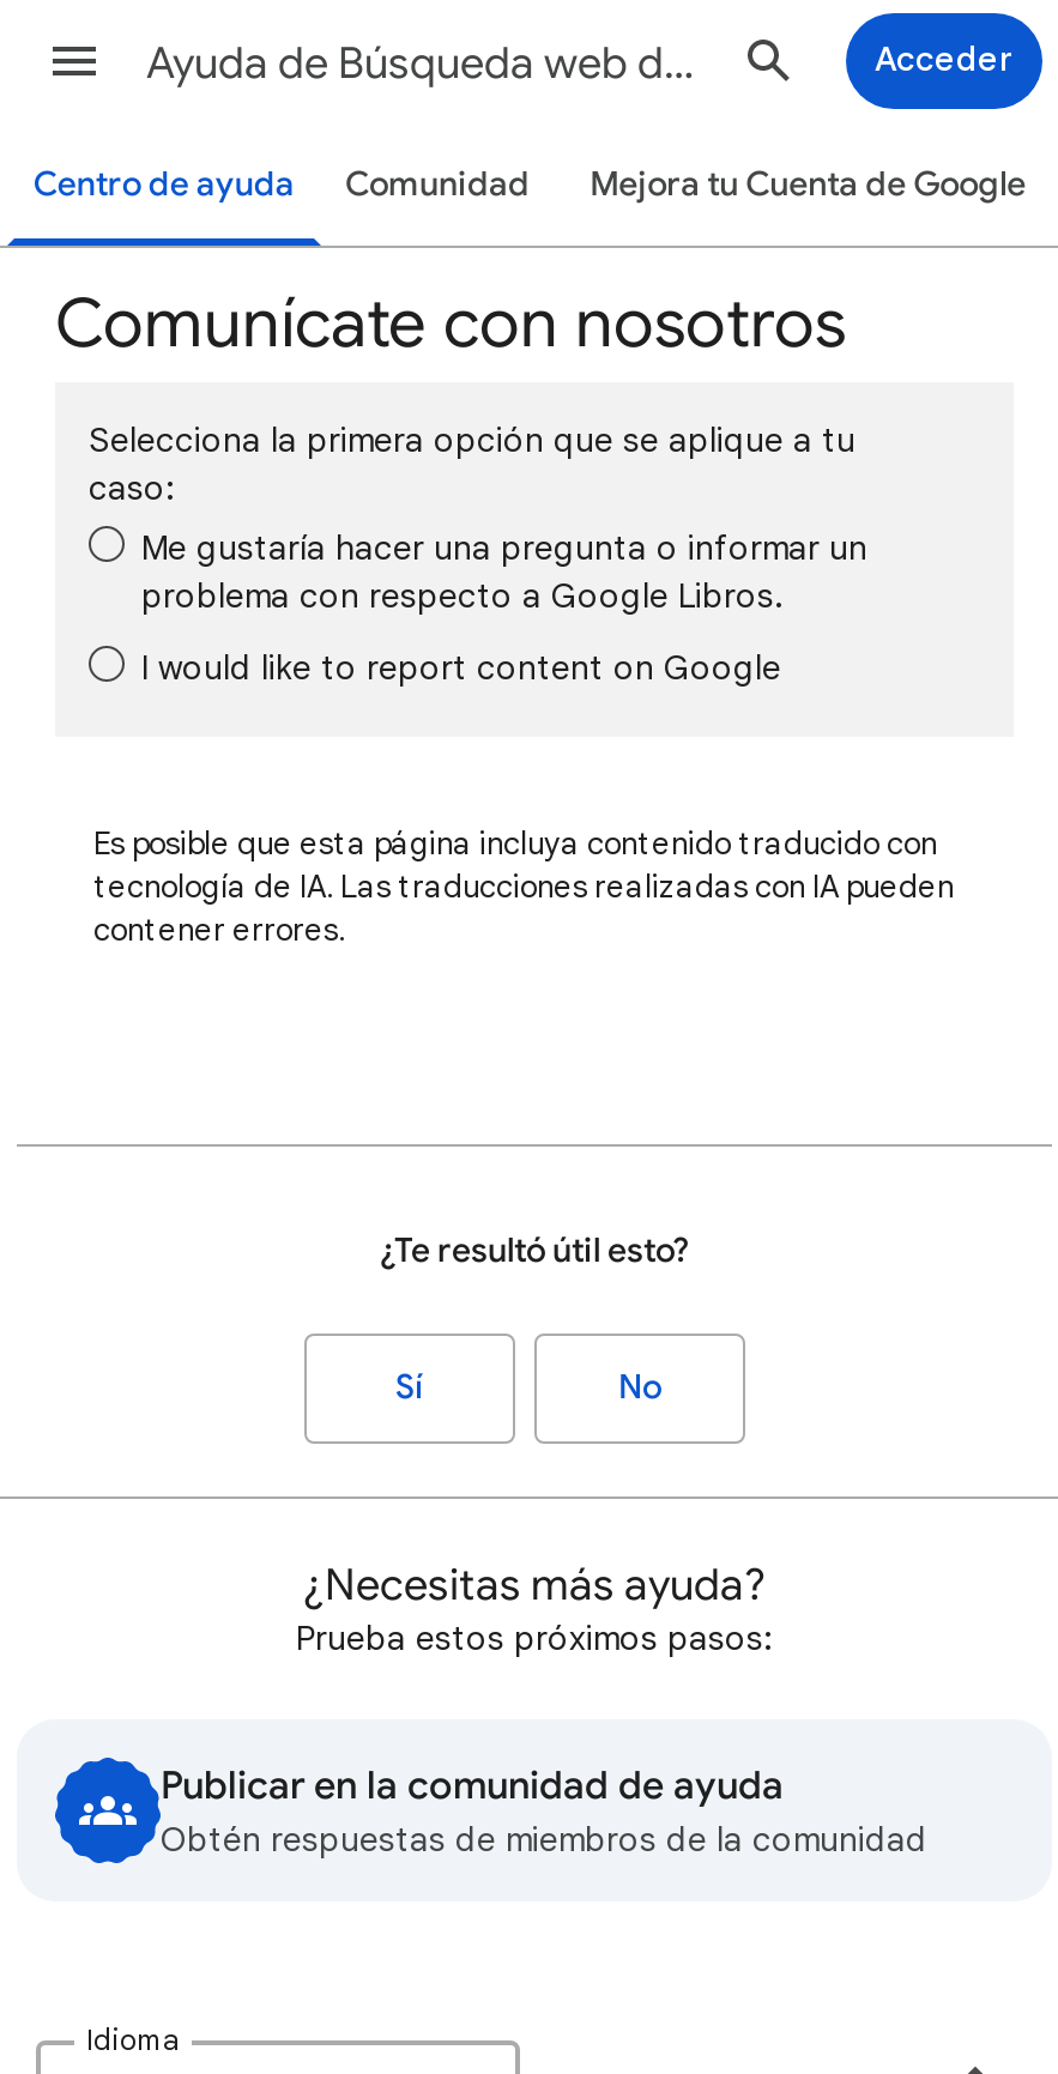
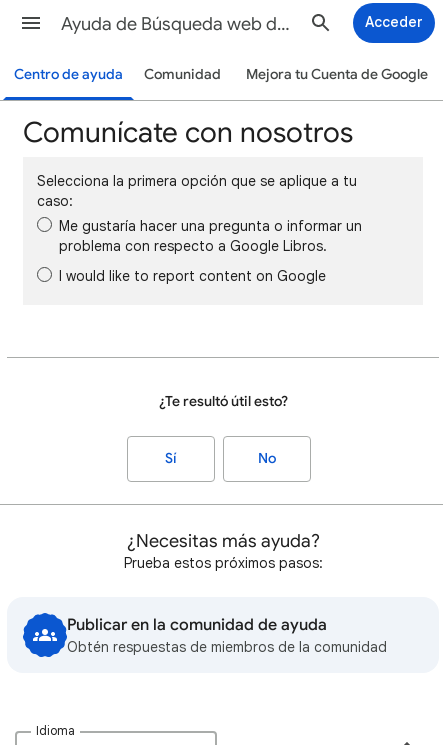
- Es posible que esta página incluya contenido traducido con
- tecnología de IA. Las traducciones realizadas con IA pueden
- contener errores.
